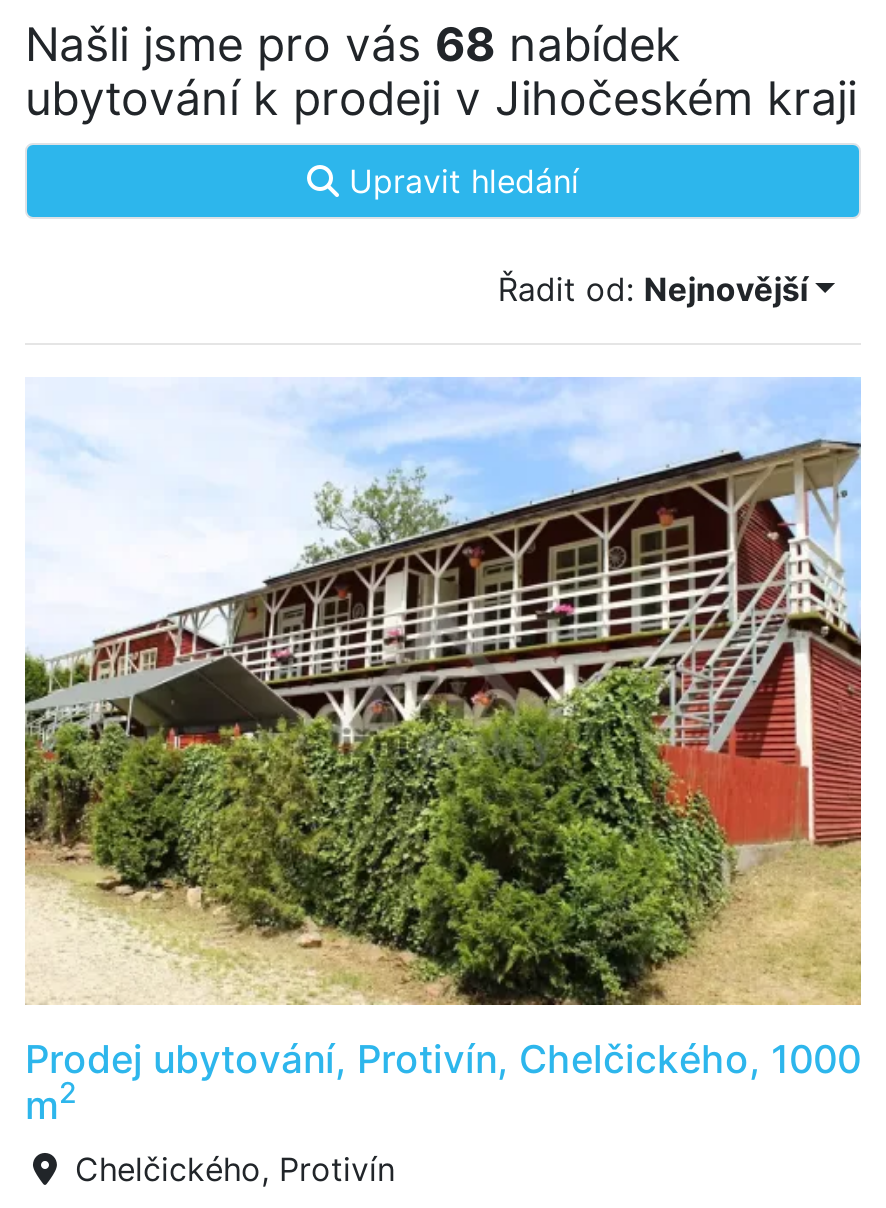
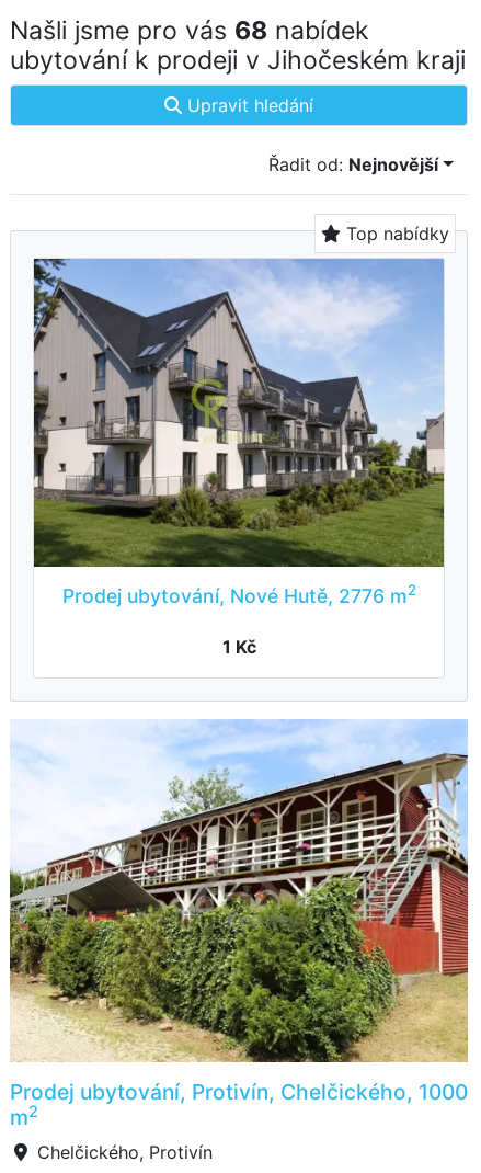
+ [image]
+ Prodej ubytování, Nové Hutě, 2776 m2
+ 1 Kč

+ Top nabídky
